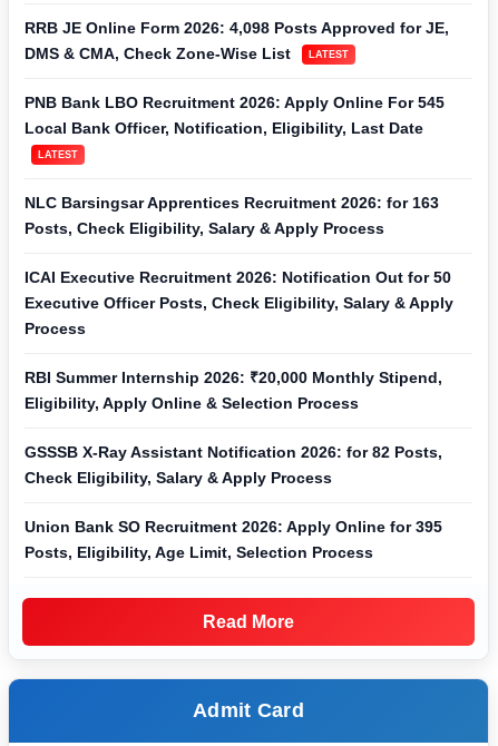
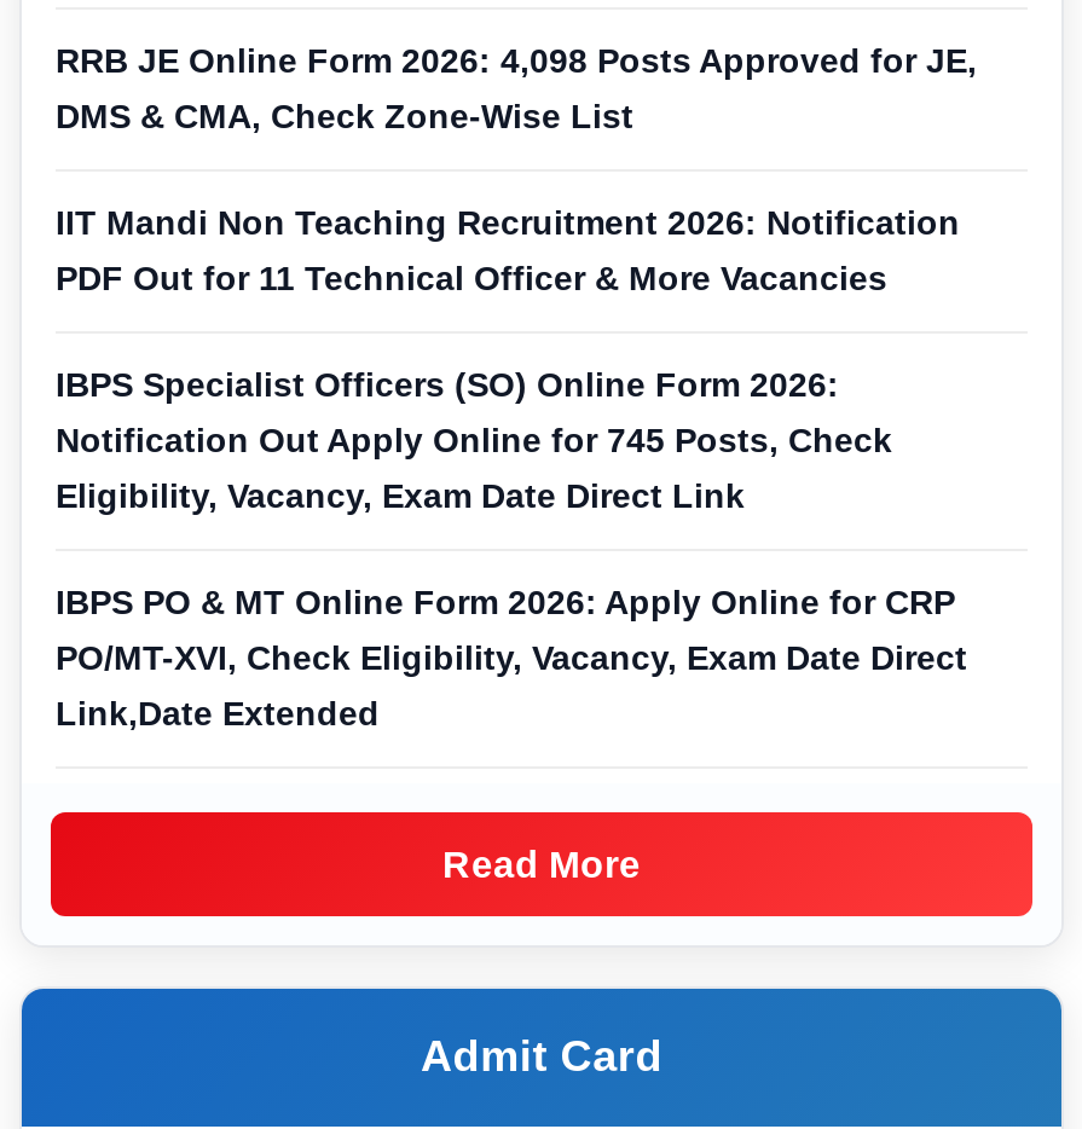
- LATEST
- PNB Bank LBO Recruitment 2026: Apply Online For 545
- Local Bank Officer, Notification, Eligibility, Last Date
- LATEST
- NLC Barsingsar Apprentices Recruitment 2026: for 163
- Posts, Check Eligibility, Salary & Apply Process
- ICAI Executive Recruitment 2026: Notification Out for 50
- Executive Officer Posts, Check Eligibility, Salary & Apply
- Process
- RBI Summer Internship 2026: ₹20,000 Monthly Stipend,
- Eligibility, Apply Online & Selection Process
- GSSSB X-Ray Assistant Notification 2026: for 82 Posts,
- Check Eligibility, Salary & Apply Process
- Union Bank SO Recruitment 2026: Apply Online for 395
- Posts, Eligibility, Age Limit, Selection Process
+ IIT Mandi Non Teaching Recruitment 2026: Notification
+ PDF Out for 11 Technical Officer & More Vacancies
+ IBPS Specialist Officers (SO) Online Form 2026:
+ Notification Out Apply Online for 745 Posts, Check
+ Eligibility, Vacancy, Exam Date Direct Link
+ IBPS PO & MT Online Form 2026: Apply Online for CRP
+ PO/MT-XVI, Check Eligibility, Vacancy, Exam Date Direct
+ Link,Date Extended
